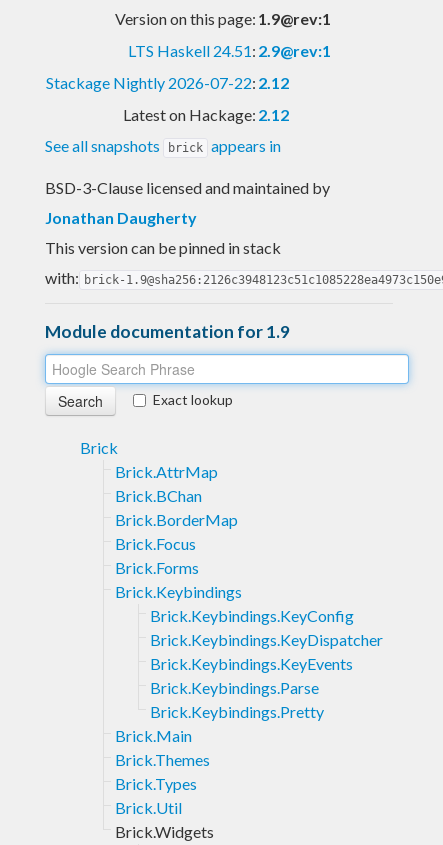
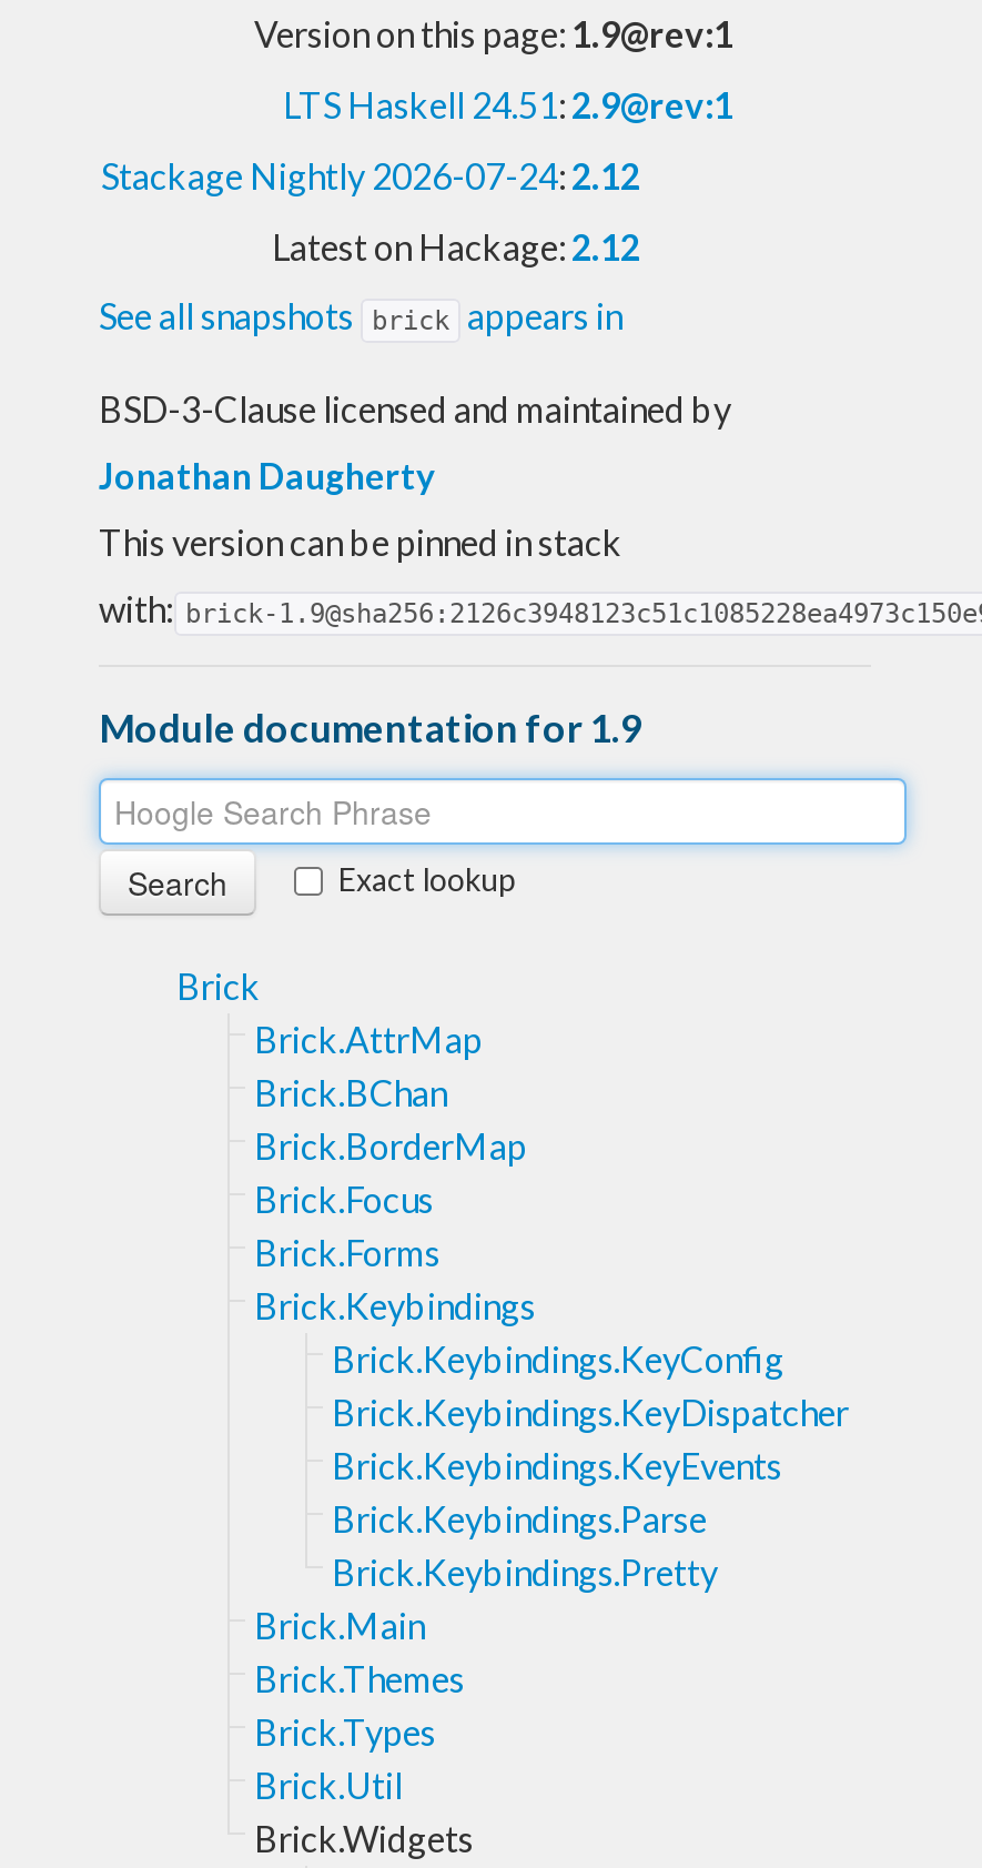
- Stackage Nightly 2026-07-22: 2.12
+ Stackage Nightly 2026-07-24: 2.12
